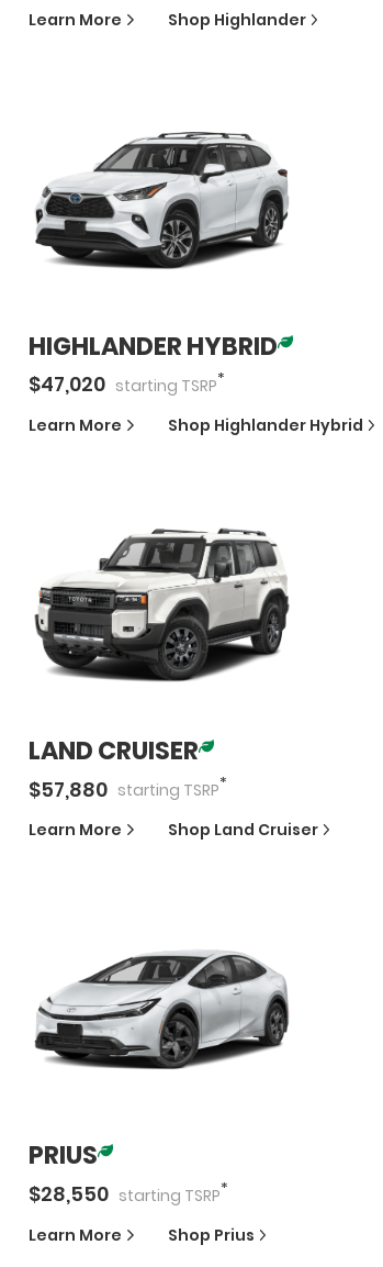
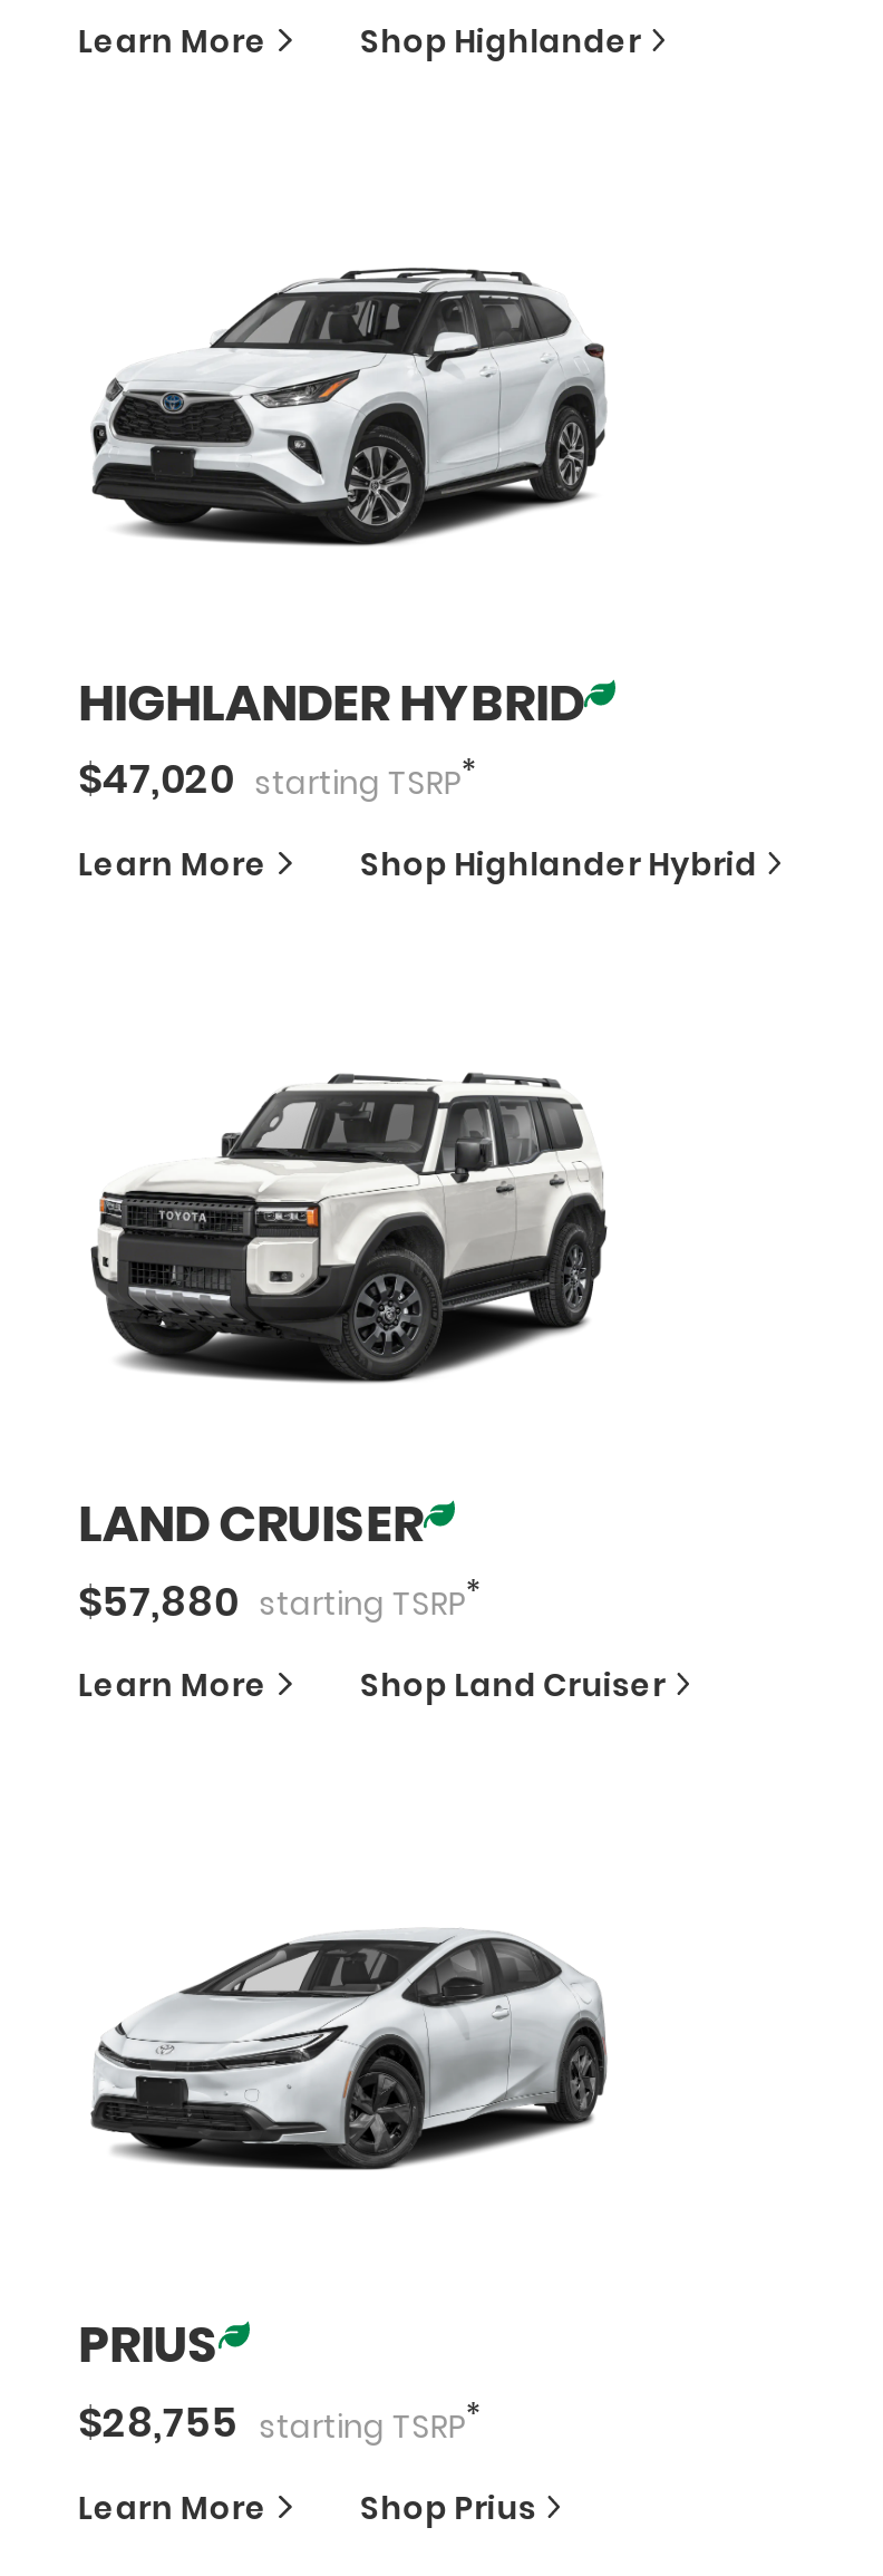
- $28,550 starting TSRP*
+ $28,755 starting TSRP*
